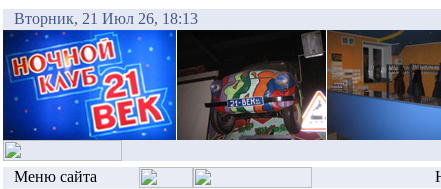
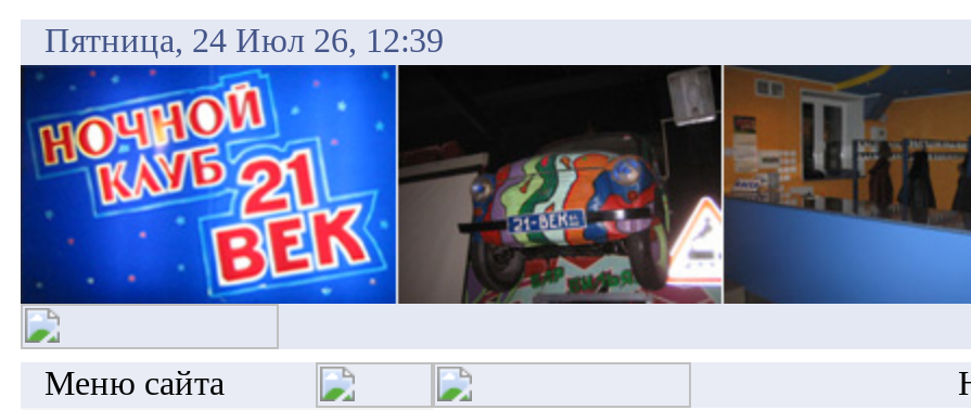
- Вторник, 21 Июл 26, 18:13
+ Пятница, 24 Июл 26, 12:39
